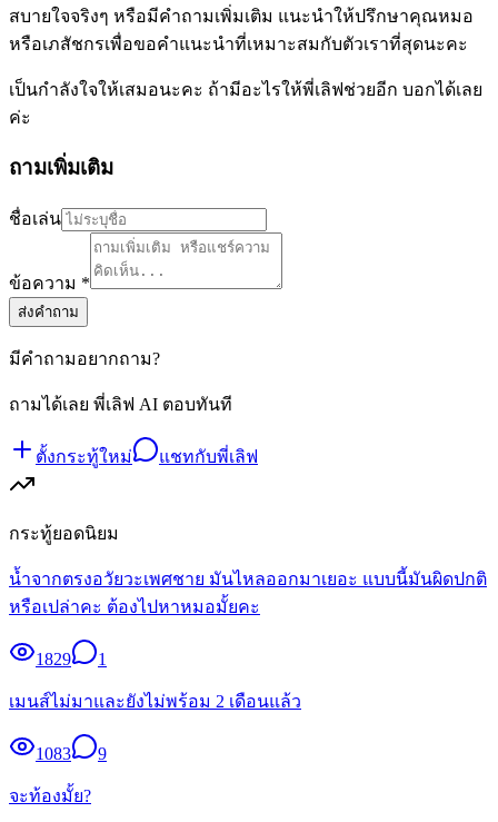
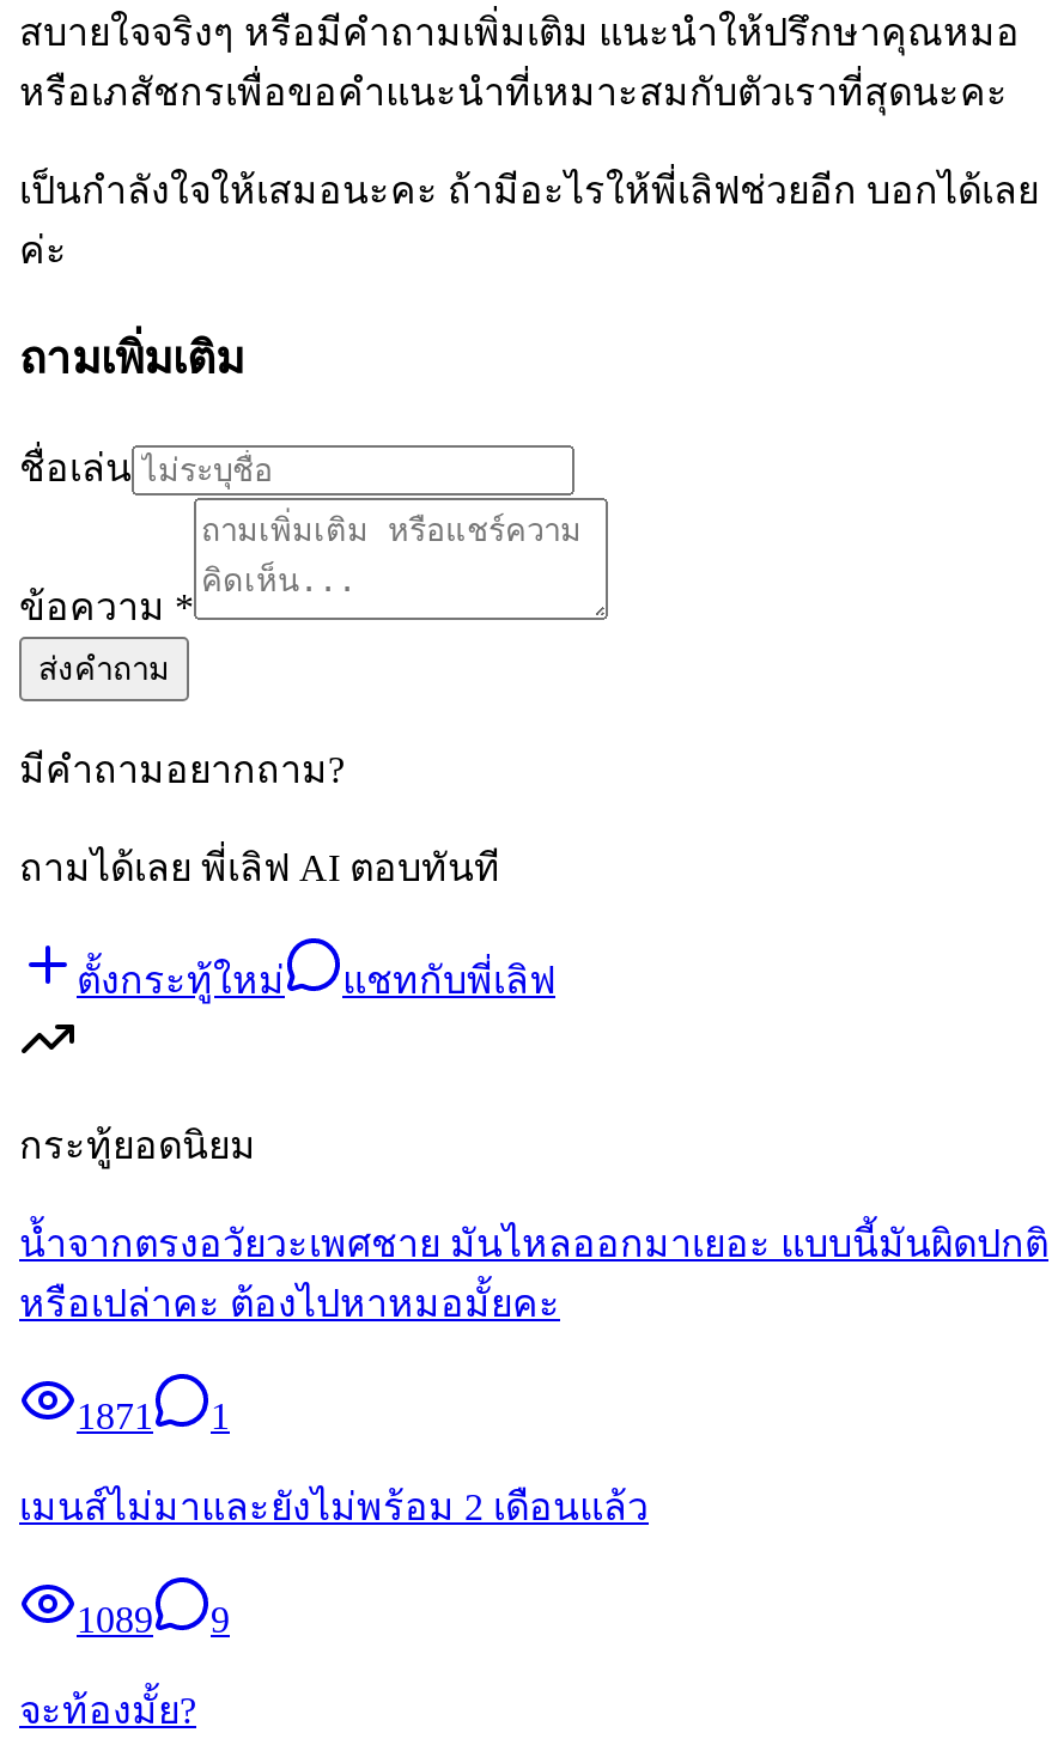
- 1829 1
+ 1871 1

- 1083 9
+ 1089 9
